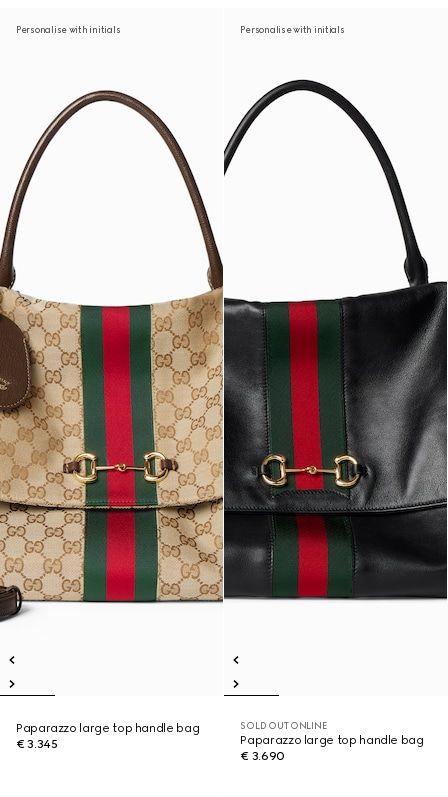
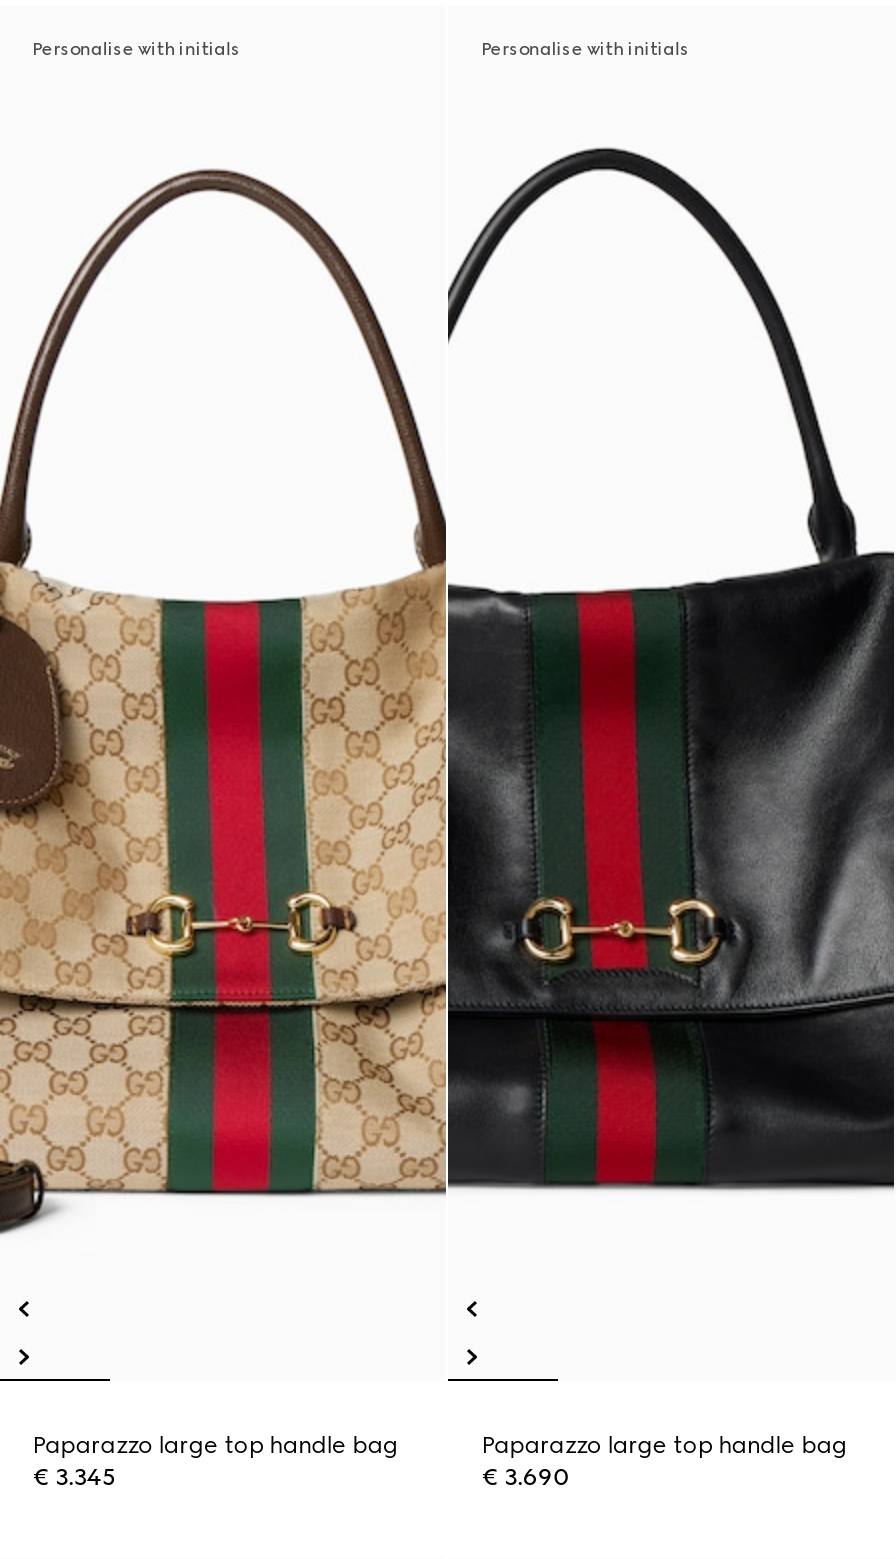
- SOLD OUT ONLINE
